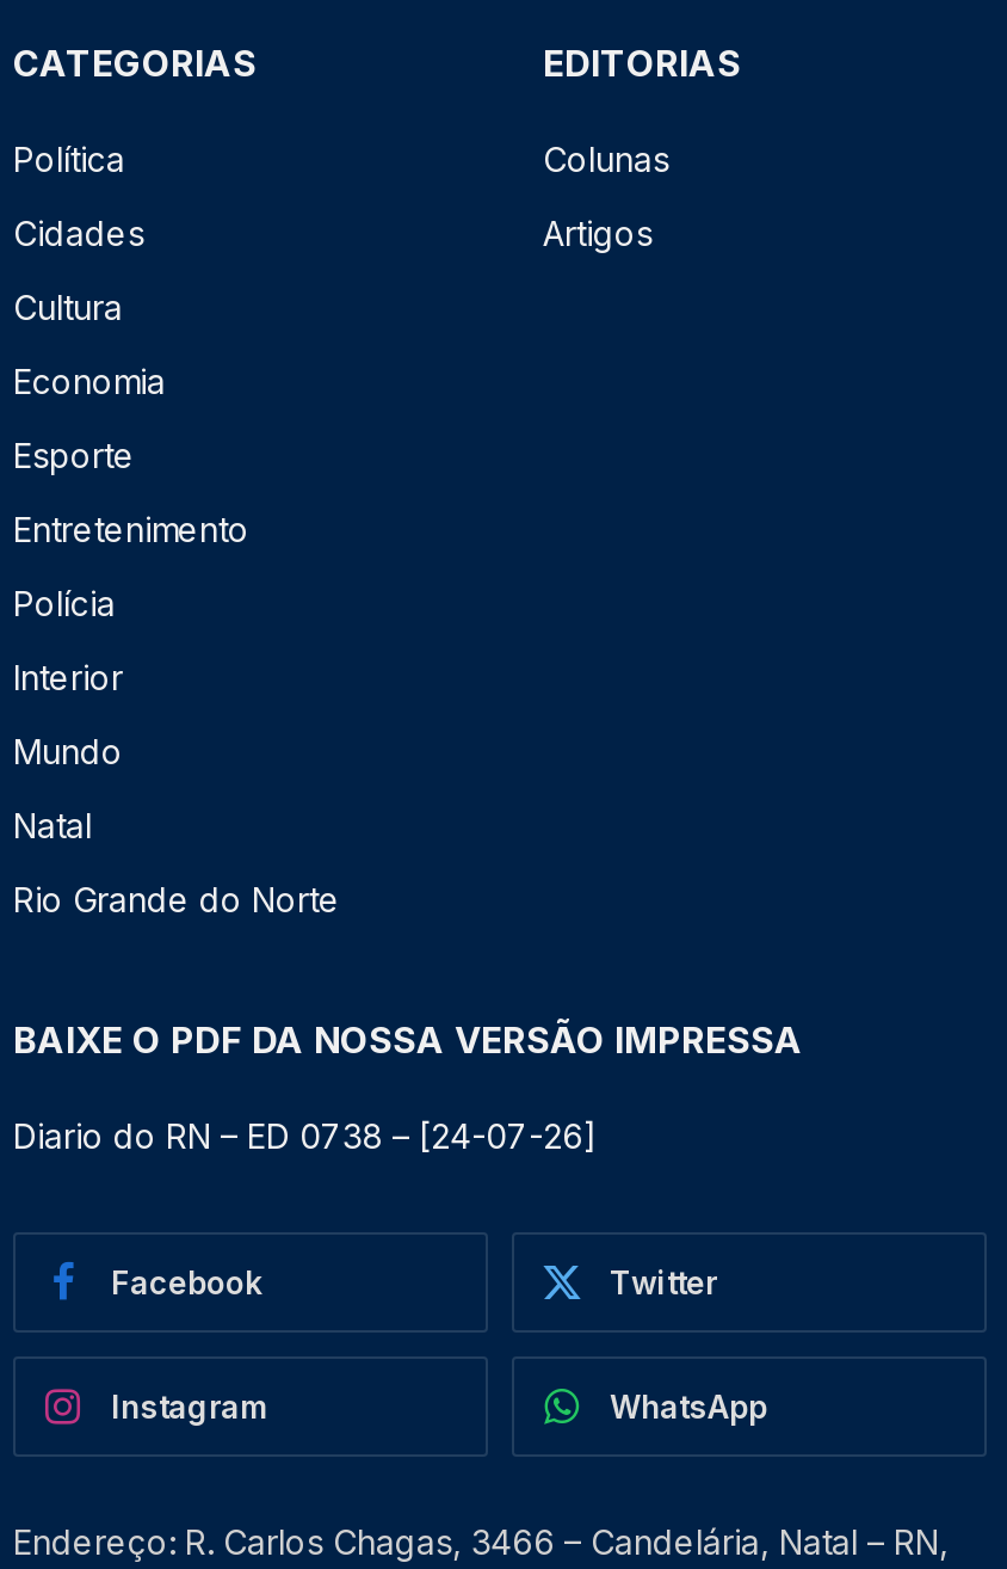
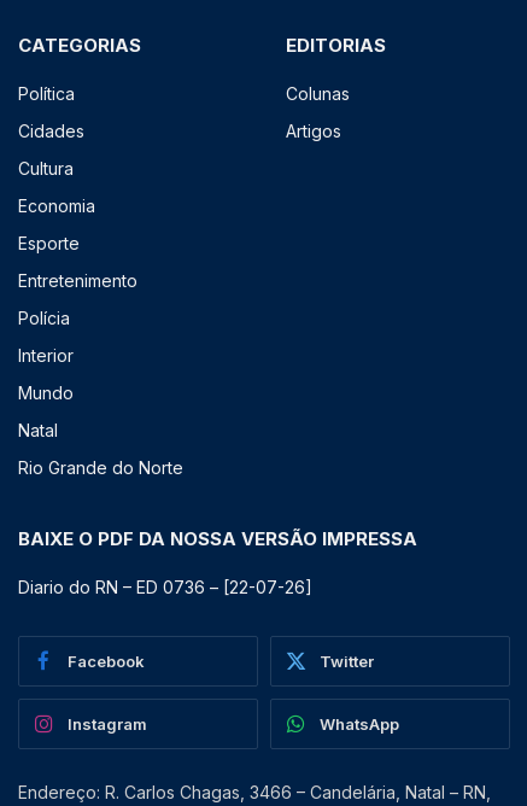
- Diario do RN – ED 0738 – [24-07-26]
+ Diario do RN – ED 0736 – [22-07-26]
